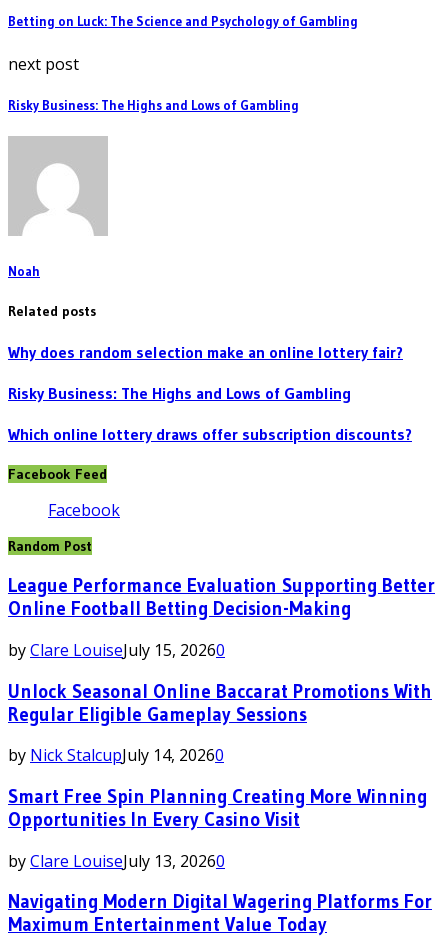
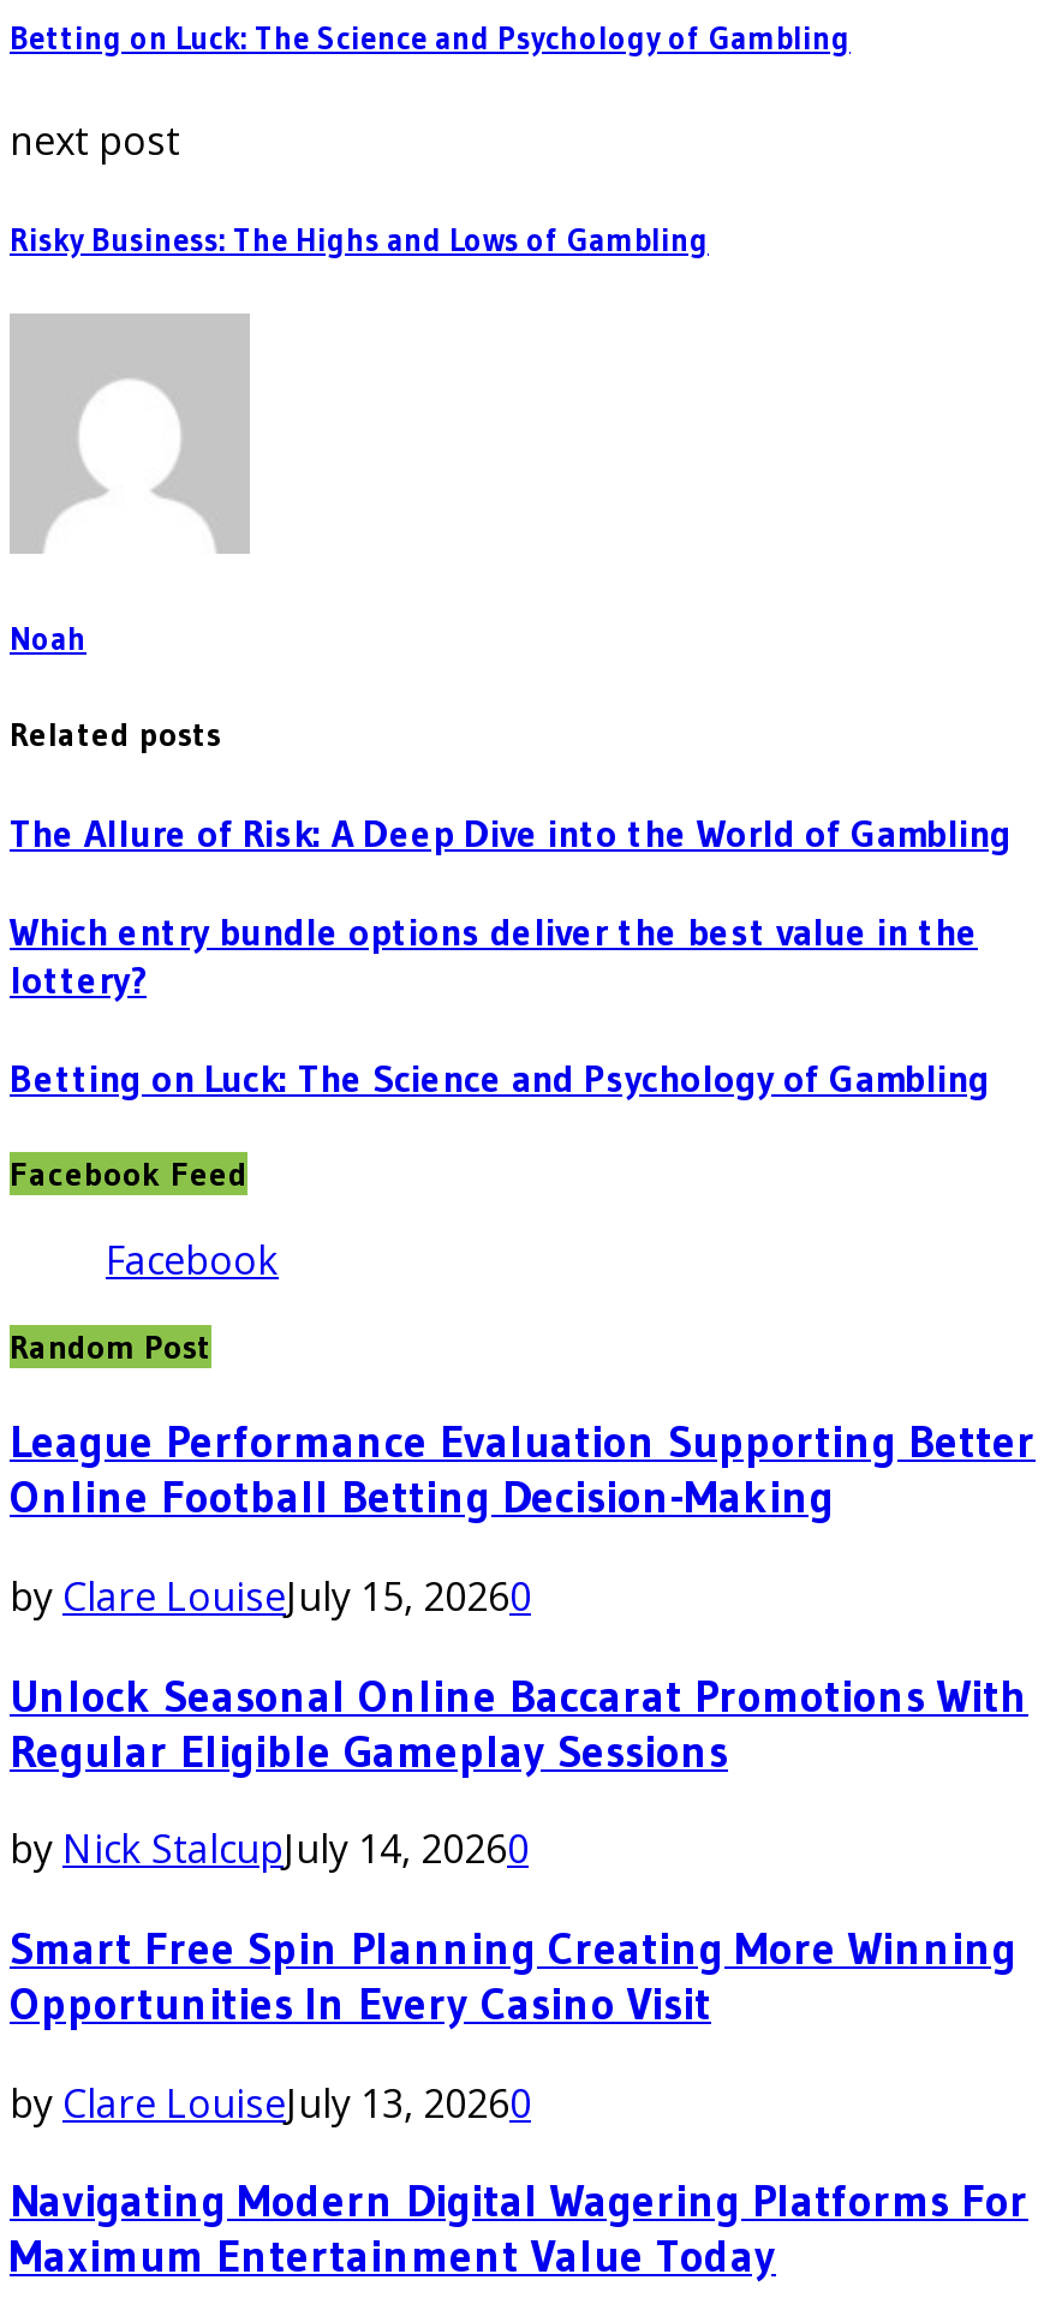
- Why does random selection make an online lottery fair?
+ The Allure of Risk: A Deep Dive into the World of Gambling

- Risky Business: The Highs and Lows of Gambling
+ Which entry bundle options deliver the best value in the
+ lottery?

- Which online lottery draws offer subscription discounts?
+ Betting on Luck: The Science and Psychology of Gambling
